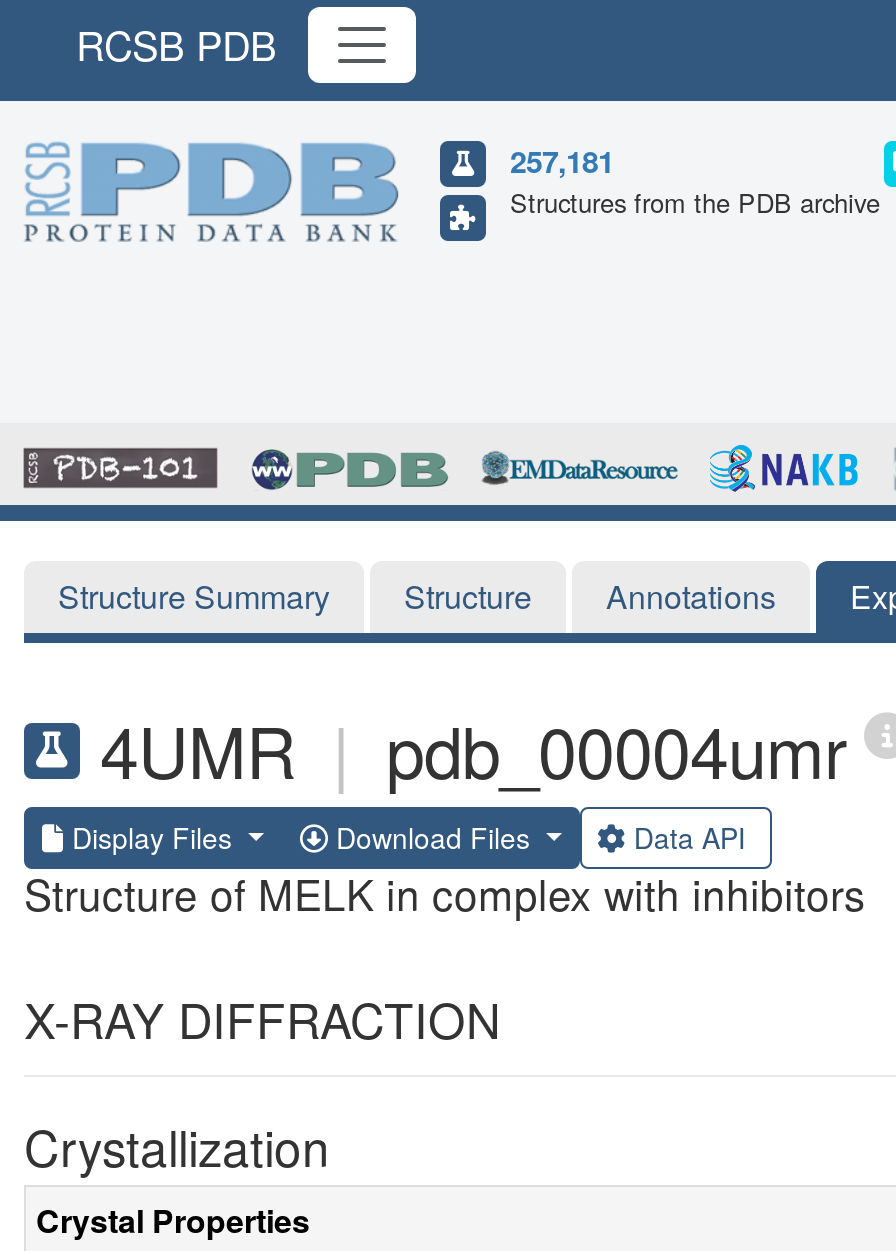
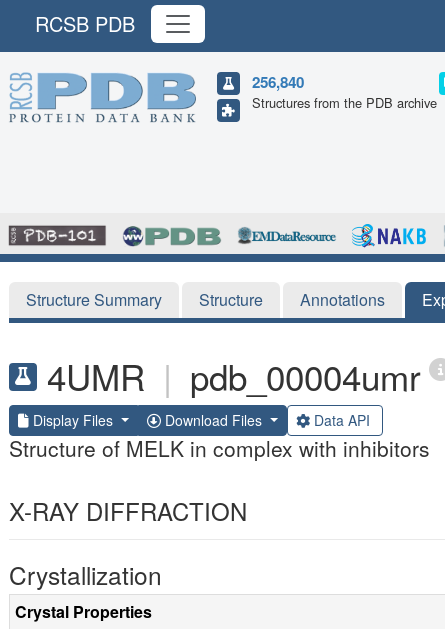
- 257,181
+ 256,840
